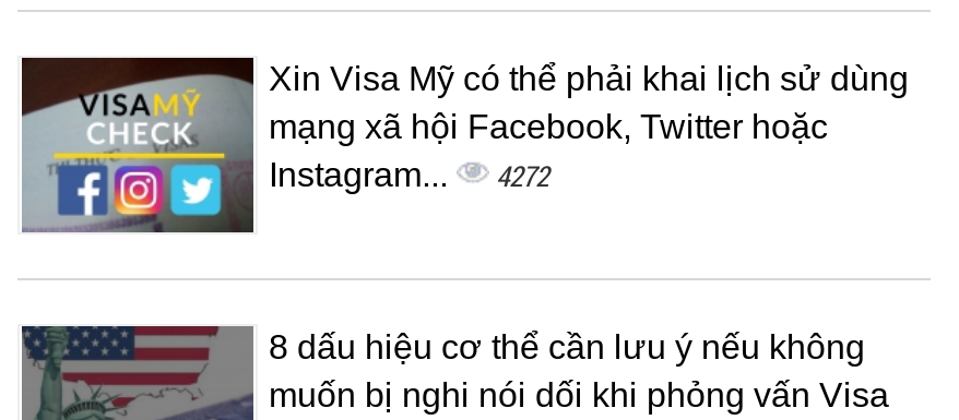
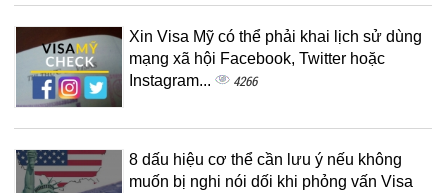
- Instagram... 4272
+ Instagram... 4266
